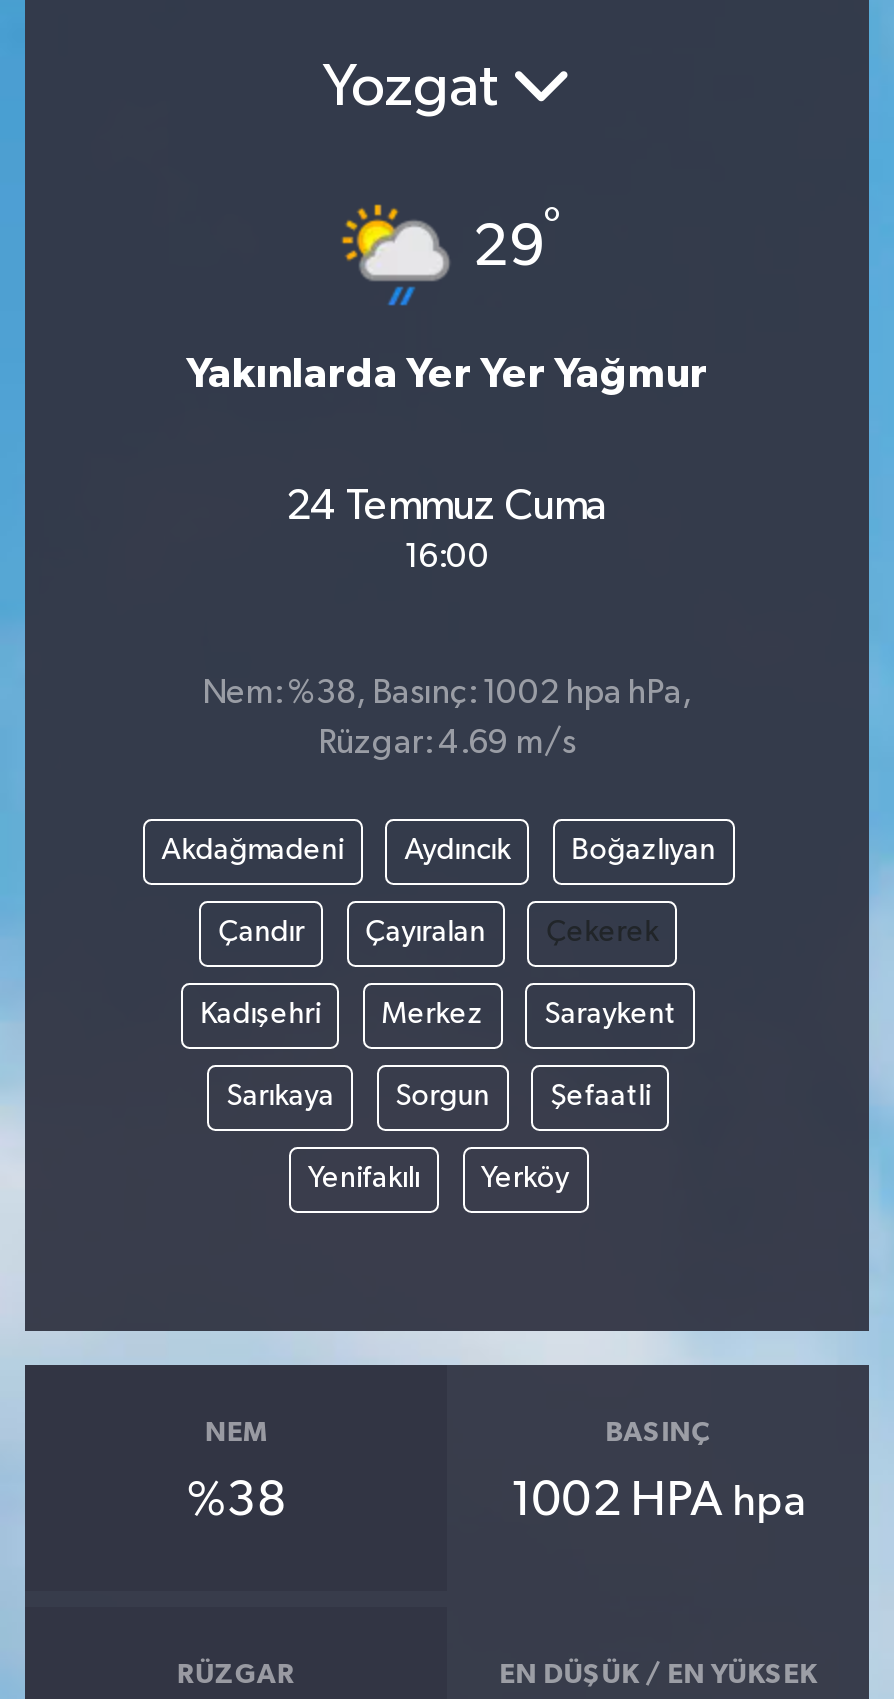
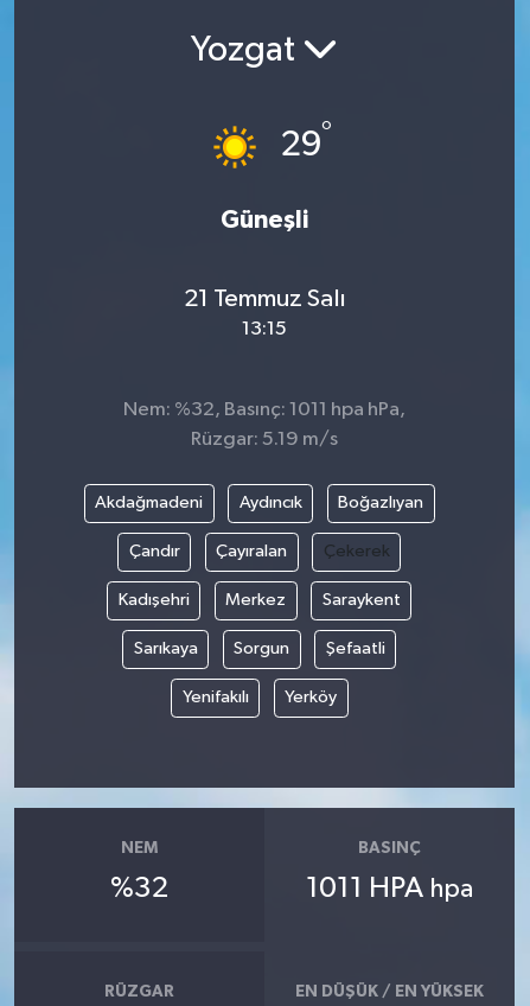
- [image]
- Yakınlarda Yer Yer Yağmur
+ [image]
+ Güneşli

- 24 Temmuz Cuma
- 16:00
+ 21 Temmuz Salı
+ 13:15

- Nem: %38, Basınç: 1002 hpa hPa,
+ Nem: %32, Basınç: 1011 hpa hPa,

- Rüzgar: 4.69 m/s
+ Rüzgar: 5.19 m/s

- %38
+ %32

- 1002 HPA hpa
+ 1011 HPA hpa
